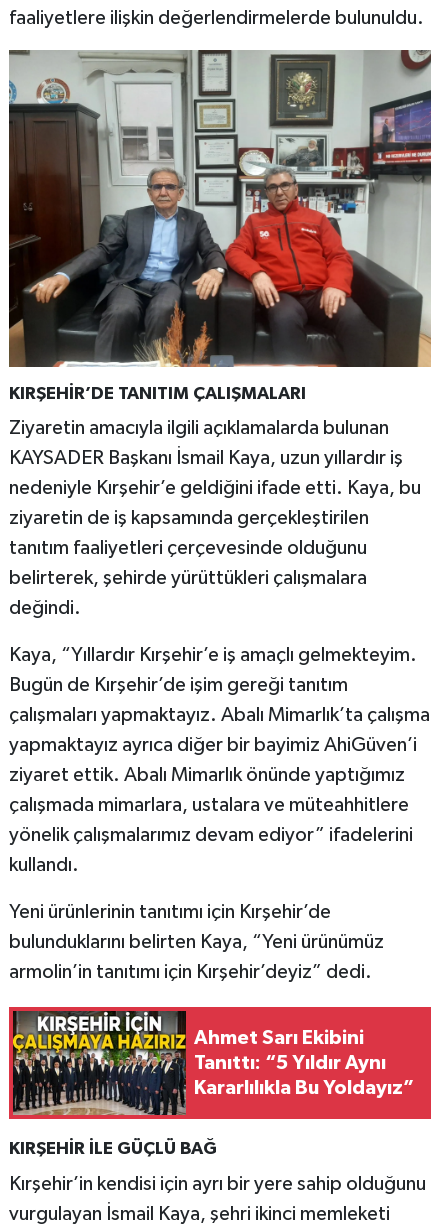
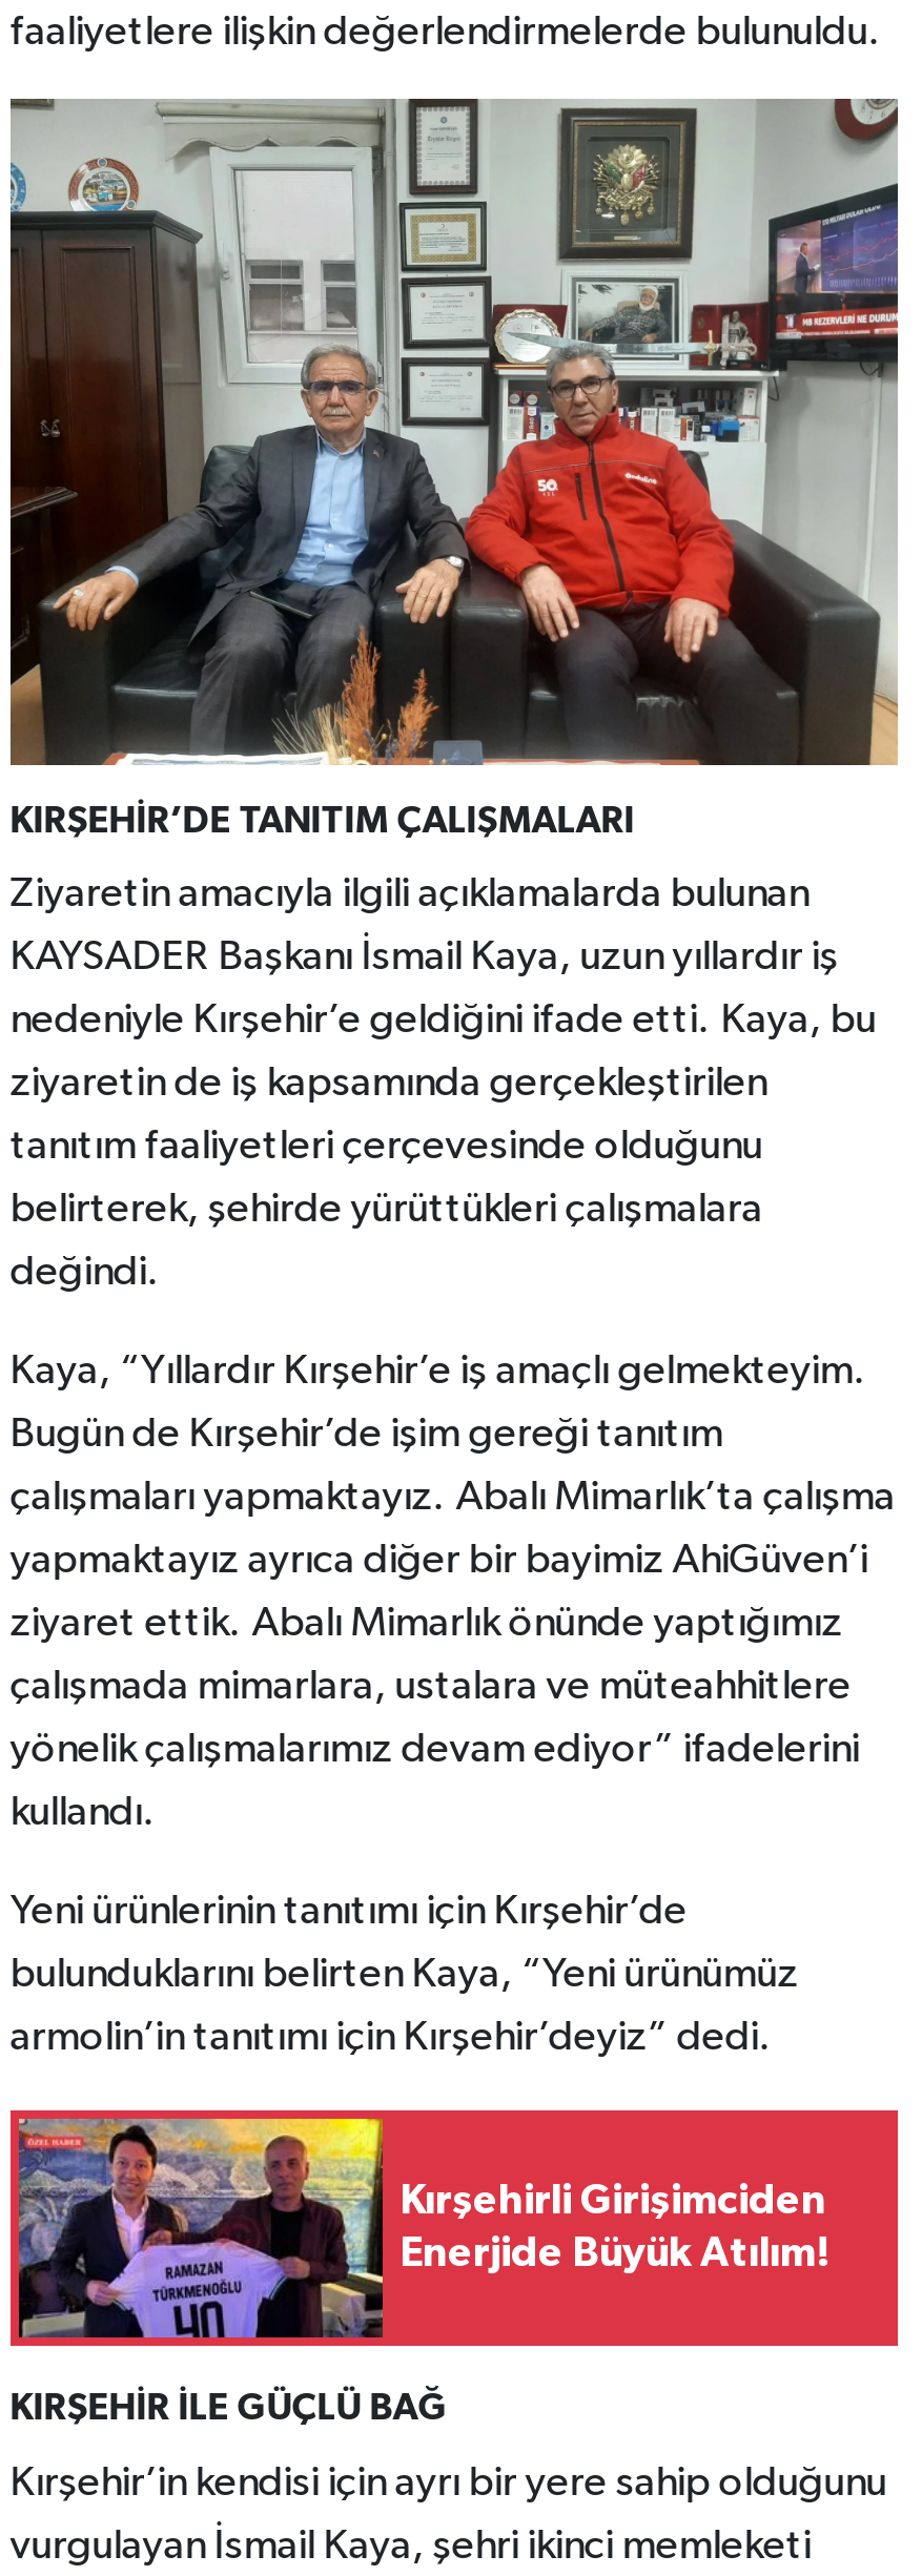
- [image]
- Ahmet Sarı Ekibini
- Tanıttı: “5 Yıldır Aynı
- Kararlılıkla Bu Yoldayız”
+ [image]
+ Kırşehirli Girişimciden
+ Enerjide Büyük Atılım!
